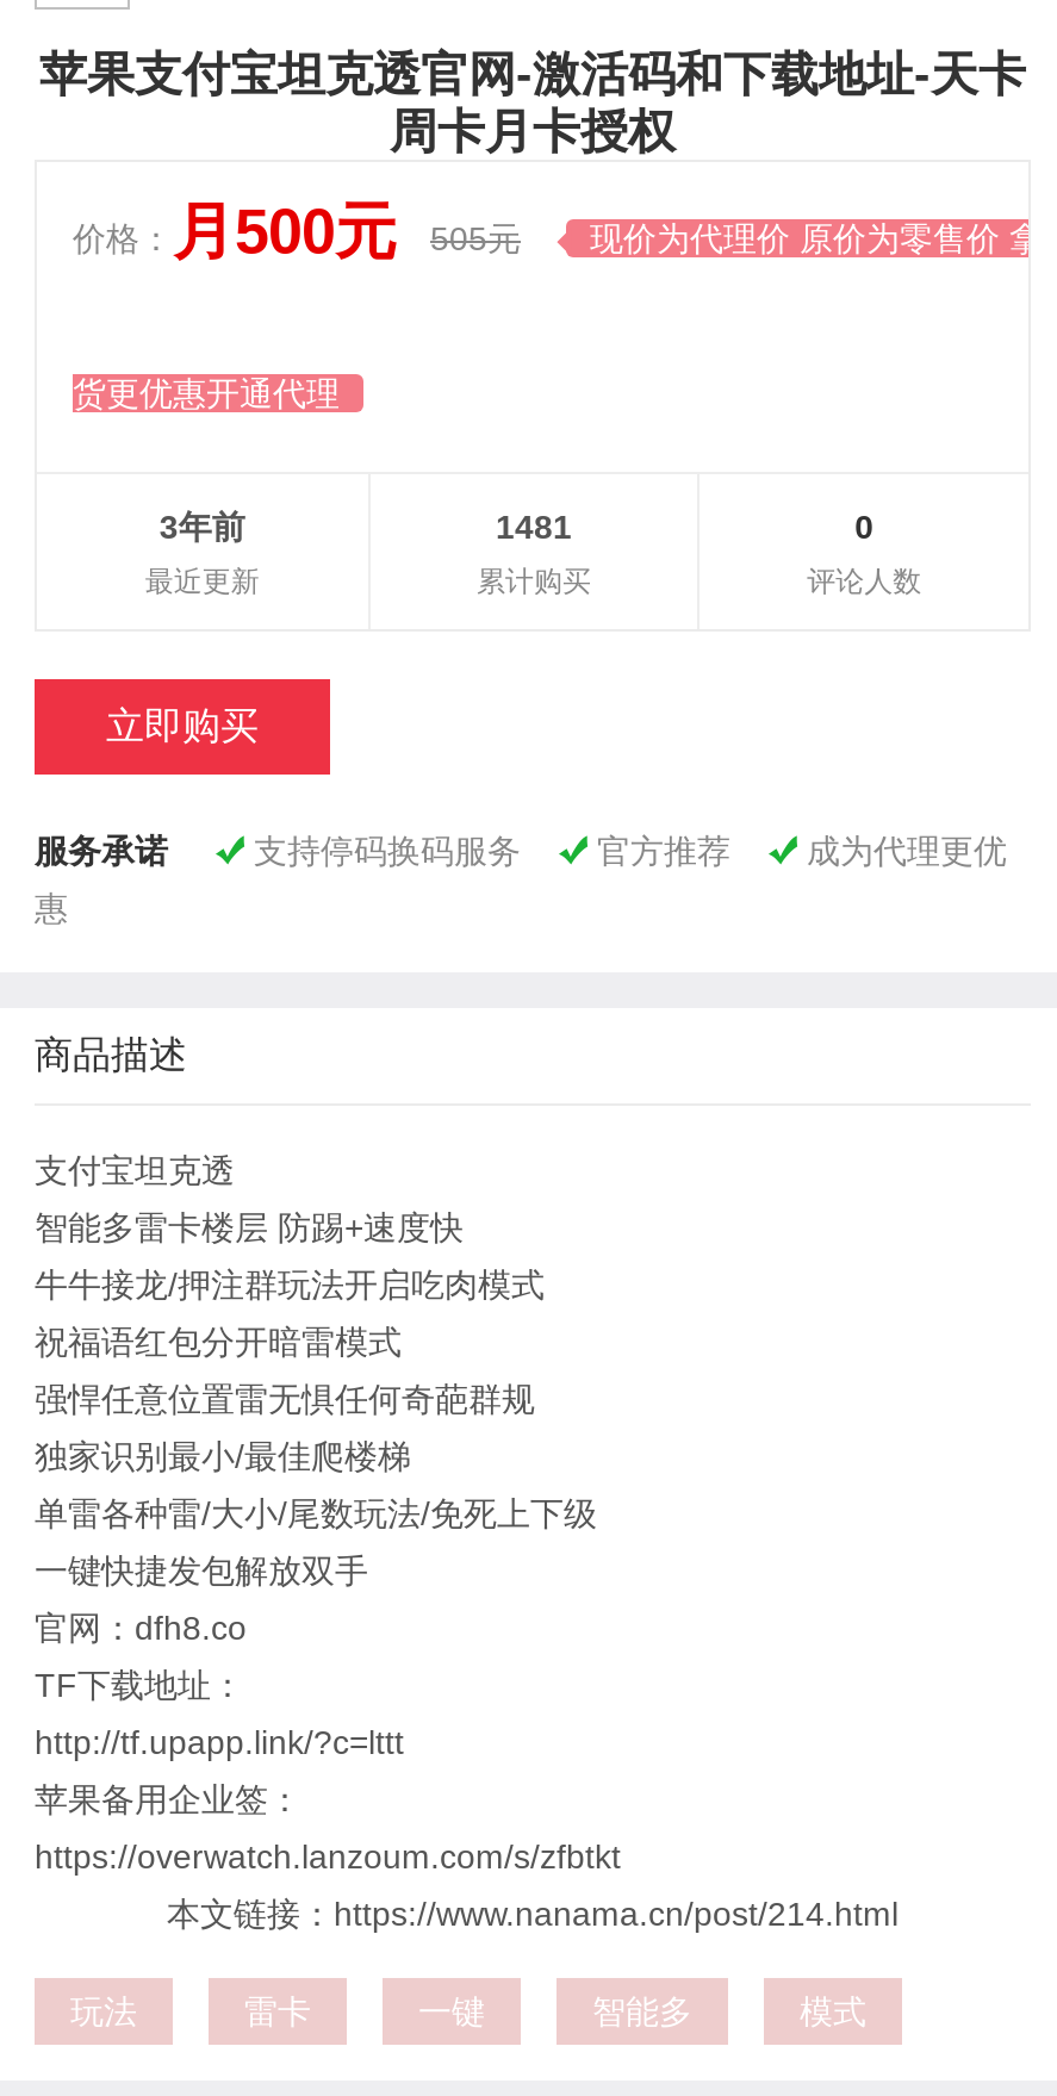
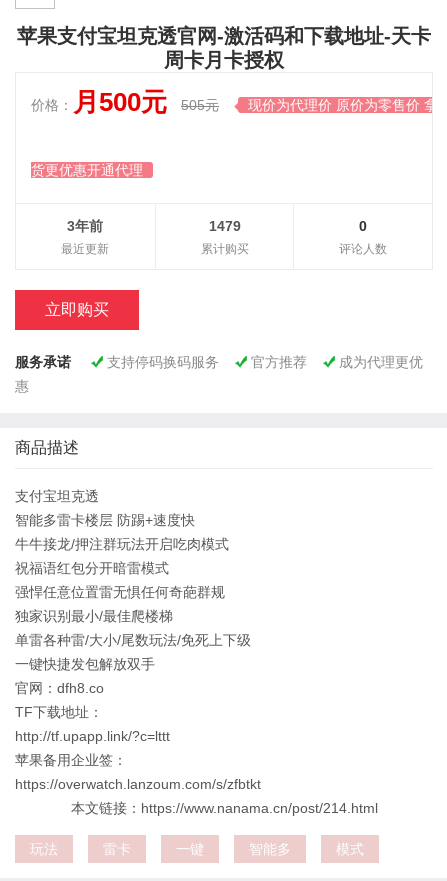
- 1481
+ 1479
